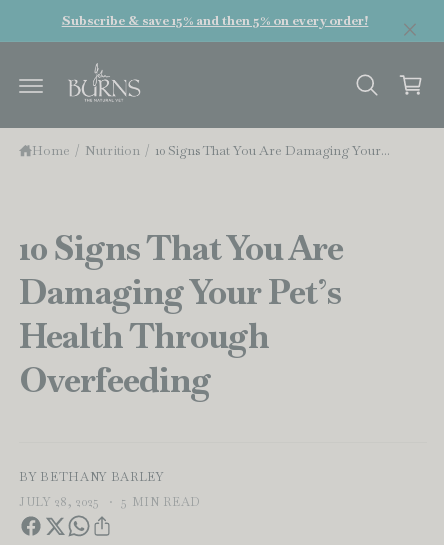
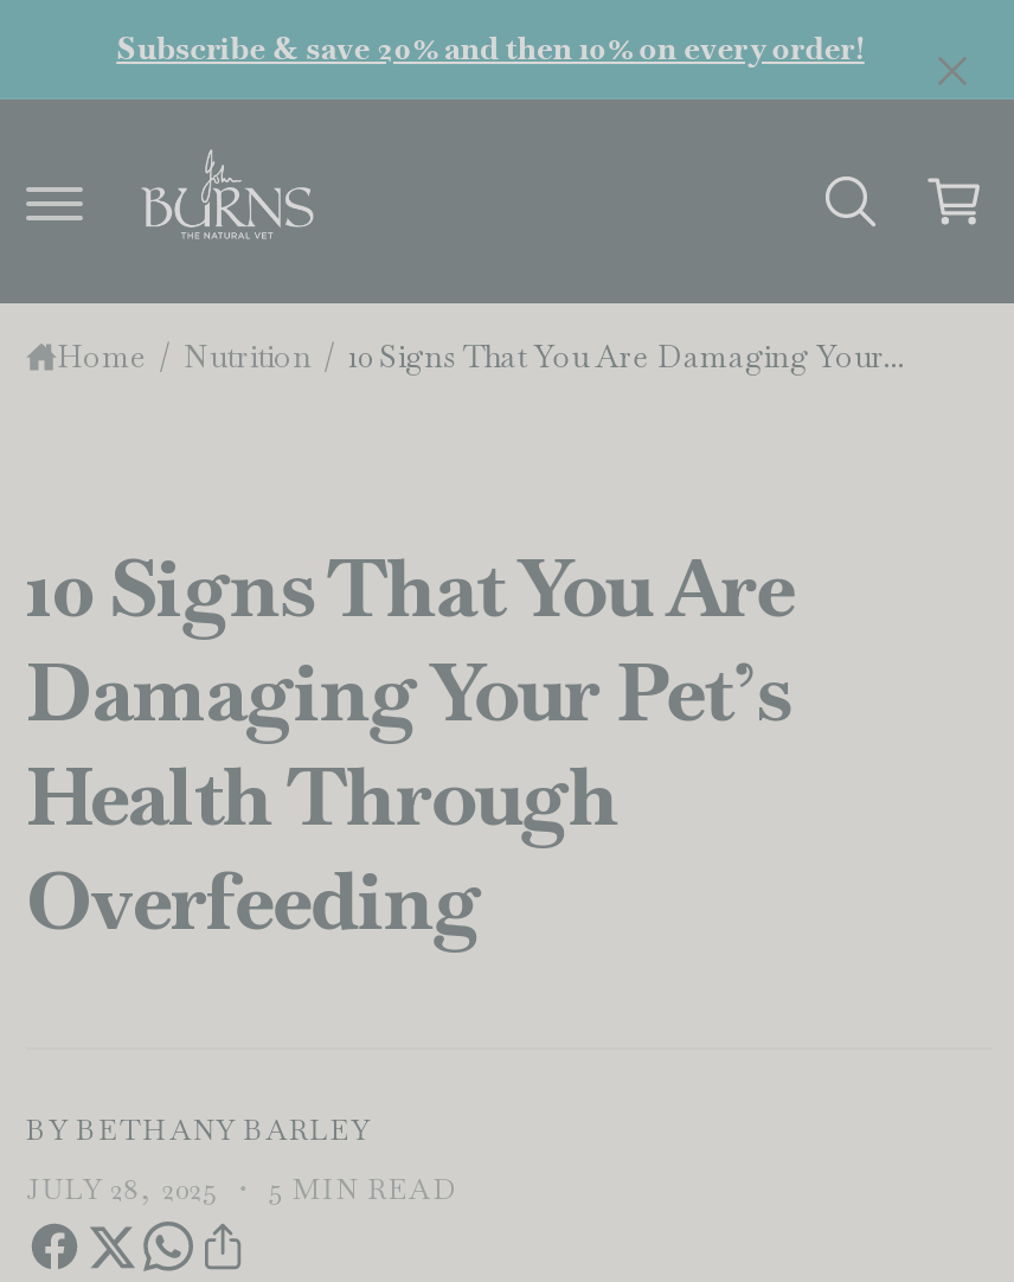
- Subscribe & save 15% and then 5% on every order!
+ Subscribe & save 20% and then 10% on every order!
